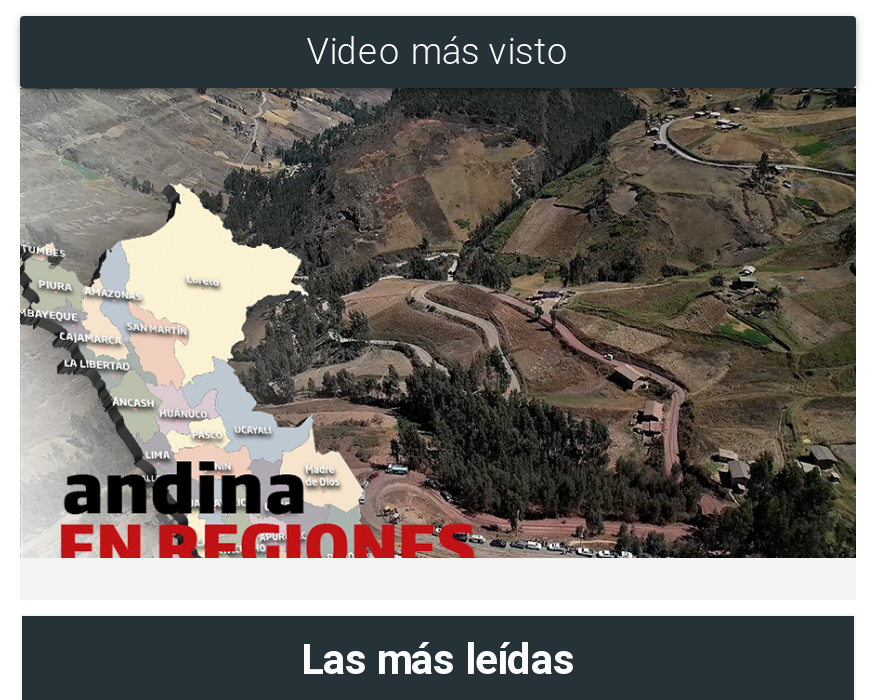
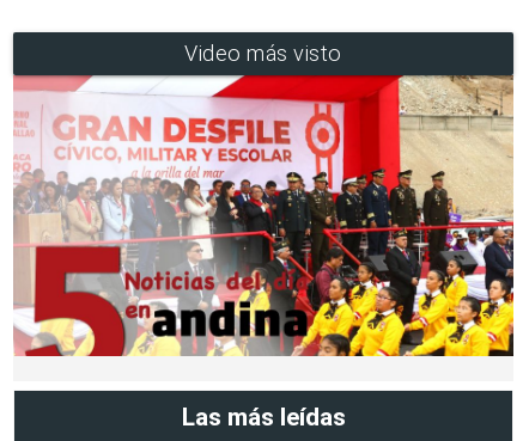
- [image]
+ [image]
